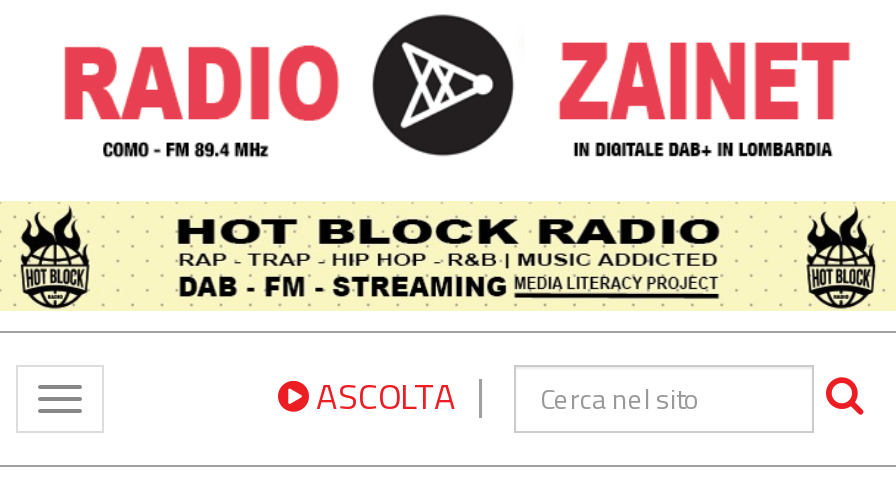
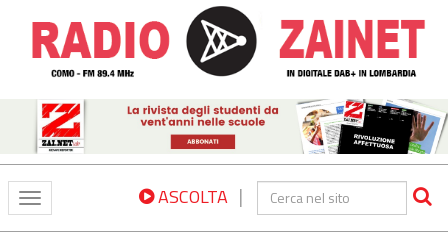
- [image]
+ [image]
